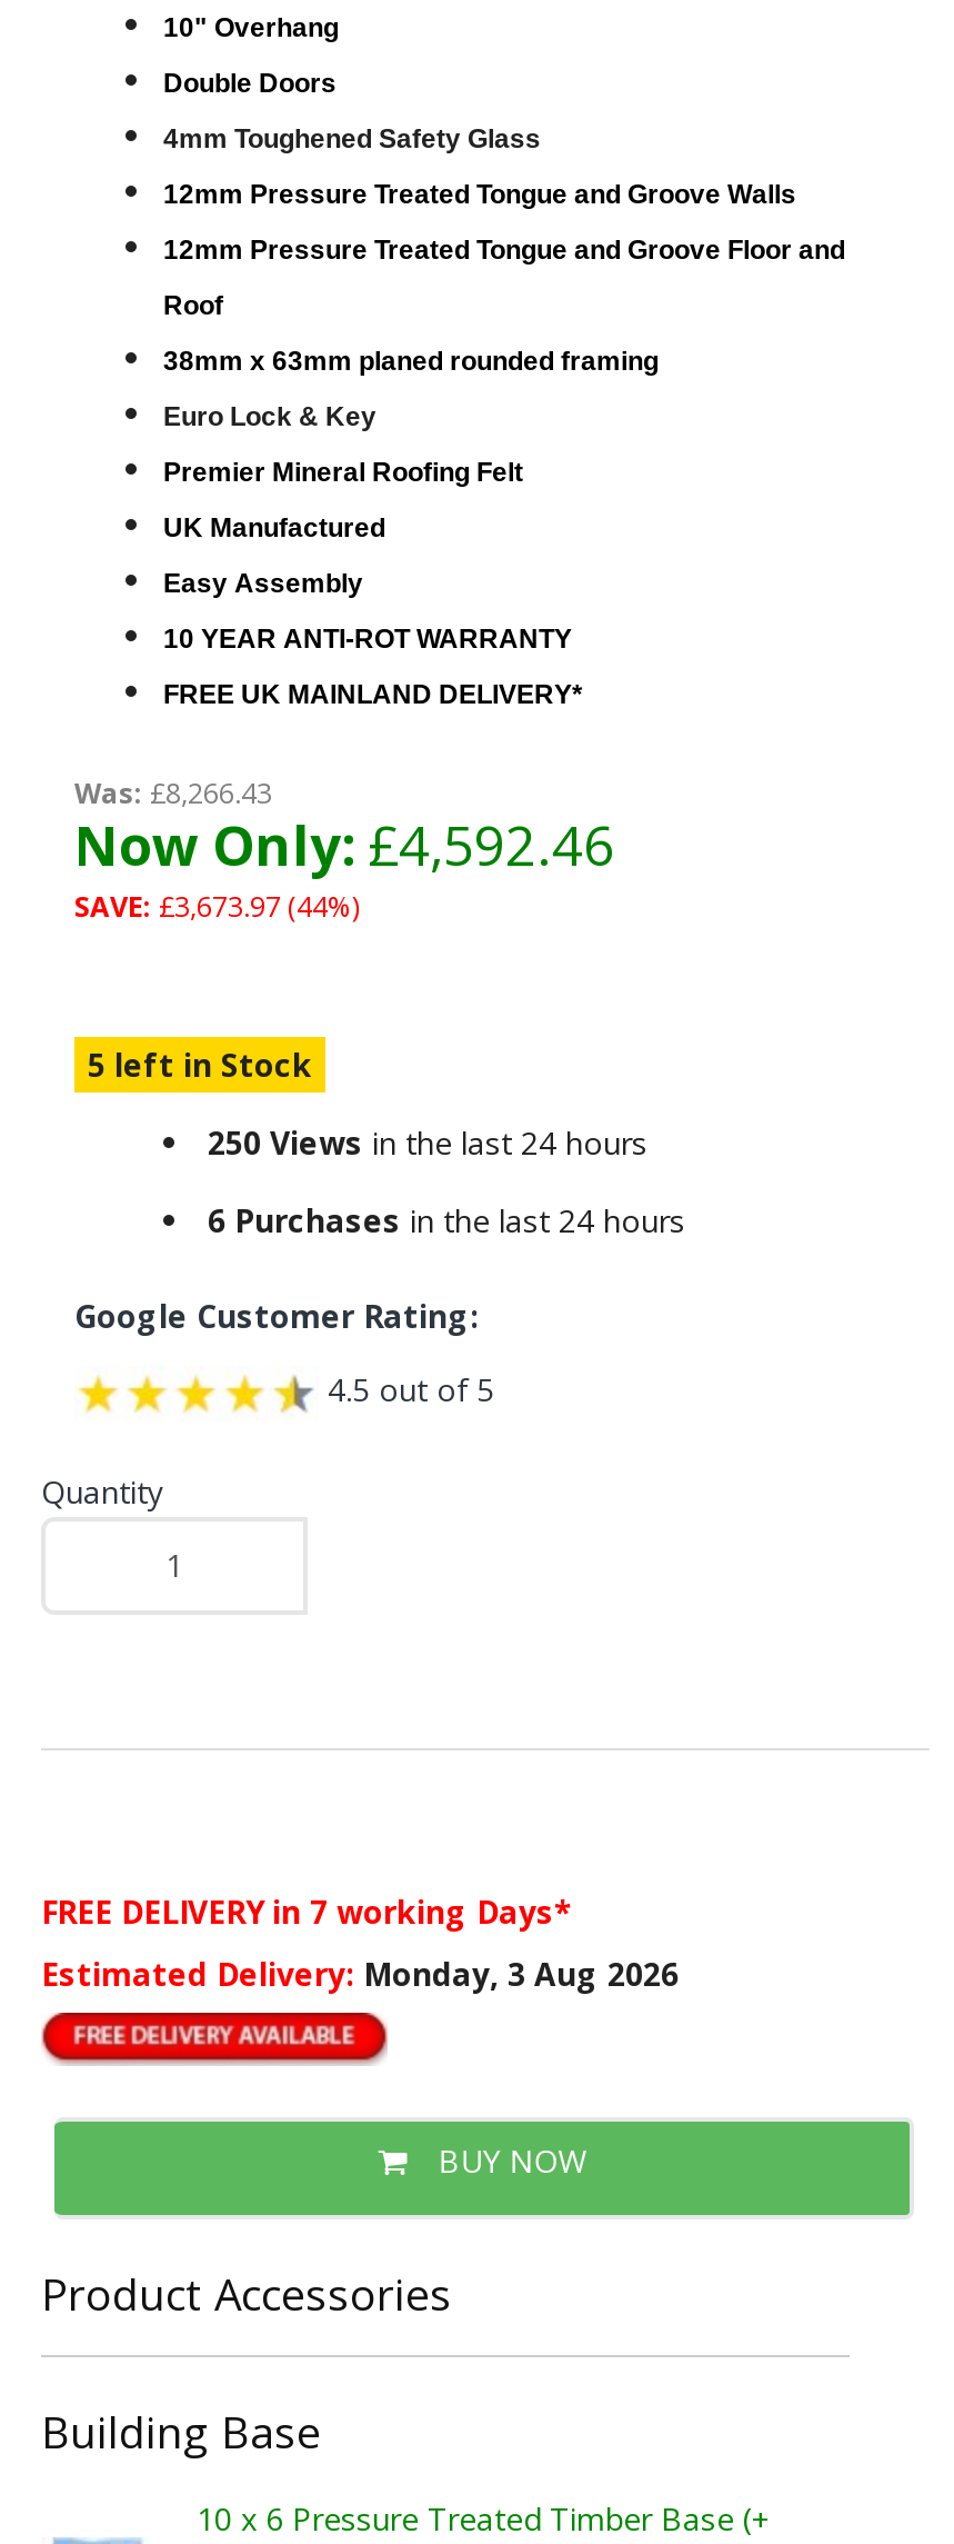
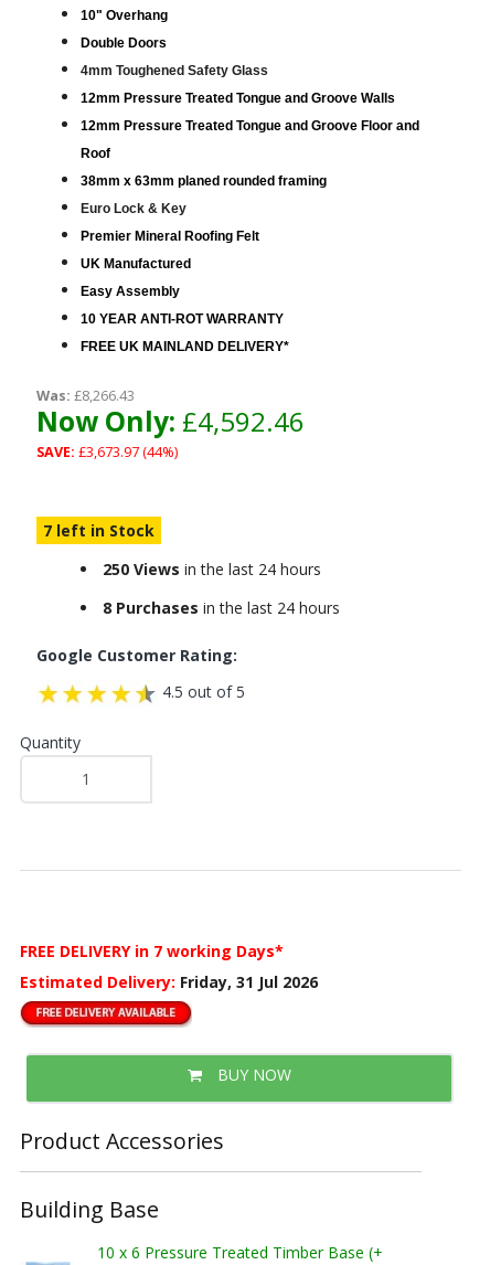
- 5 left in Stock
+ 7 left in Stock

- 6 Purchases in the last 24 hours
+ 8 Purchases in the last 24 hours

- Estimated Delivery: Monday, 3 Aug 2026
+ Estimated Delivery: Friday, 31 Jul 2026
